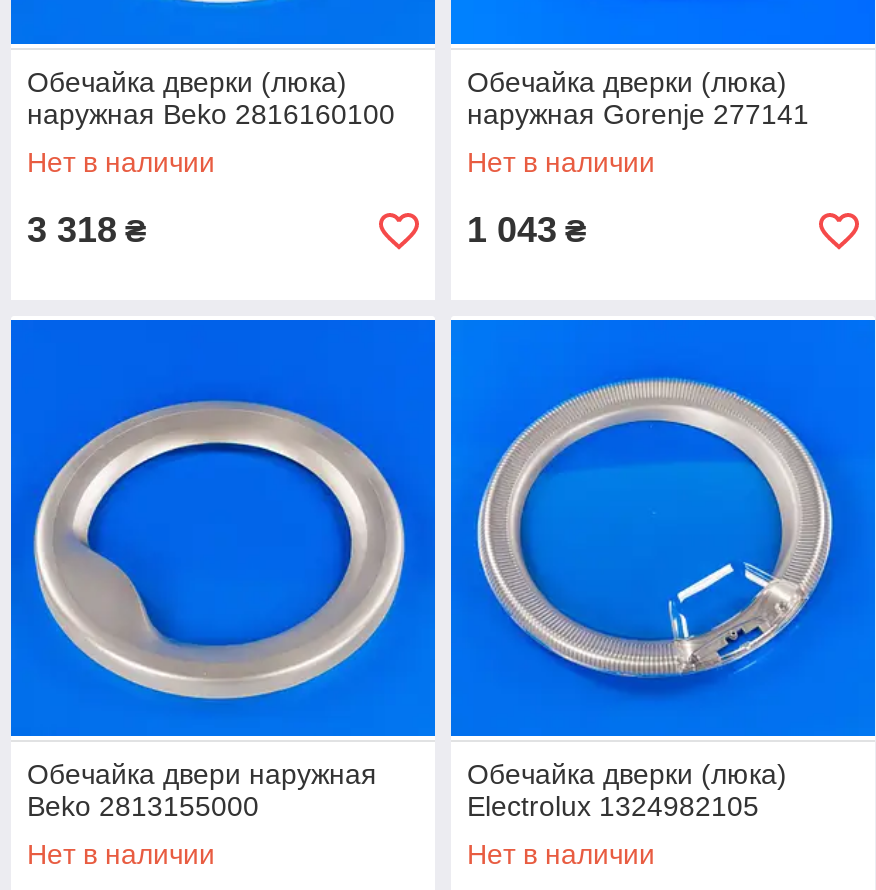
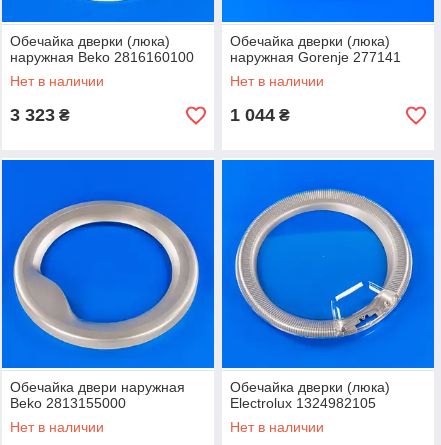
- 3 318 ₴
+ 3 323 ₴

- 1 043 ₴
+ 1 044 ₴
